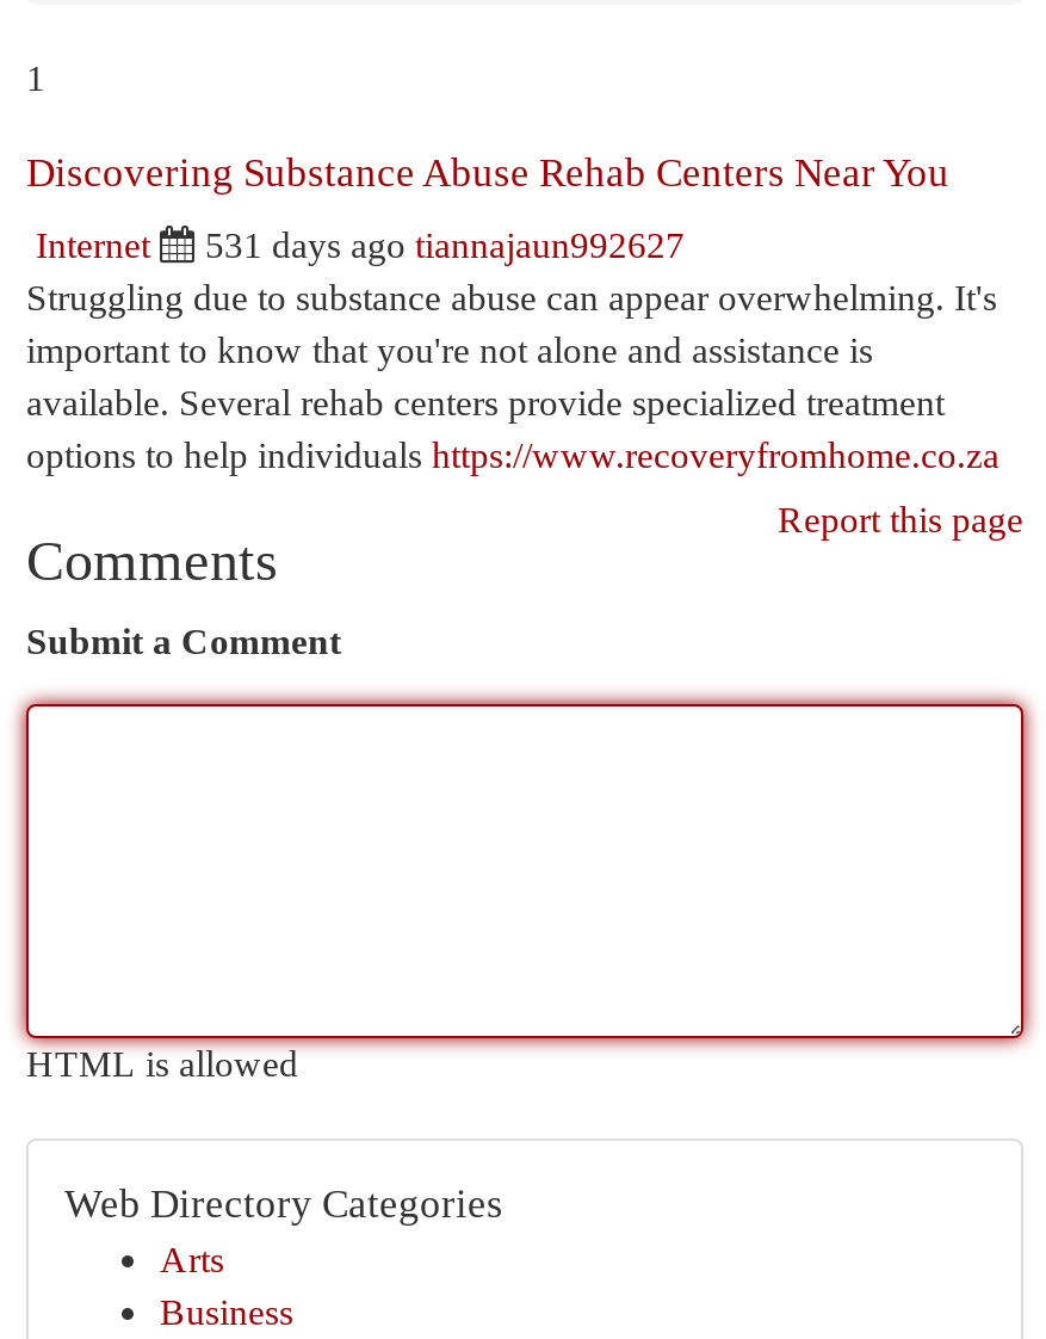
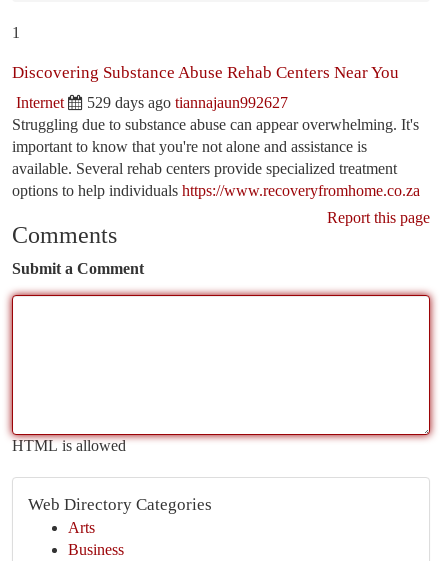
- 531 days ago tiannajaun992627
+ 529 days ago tiannajaun992627
